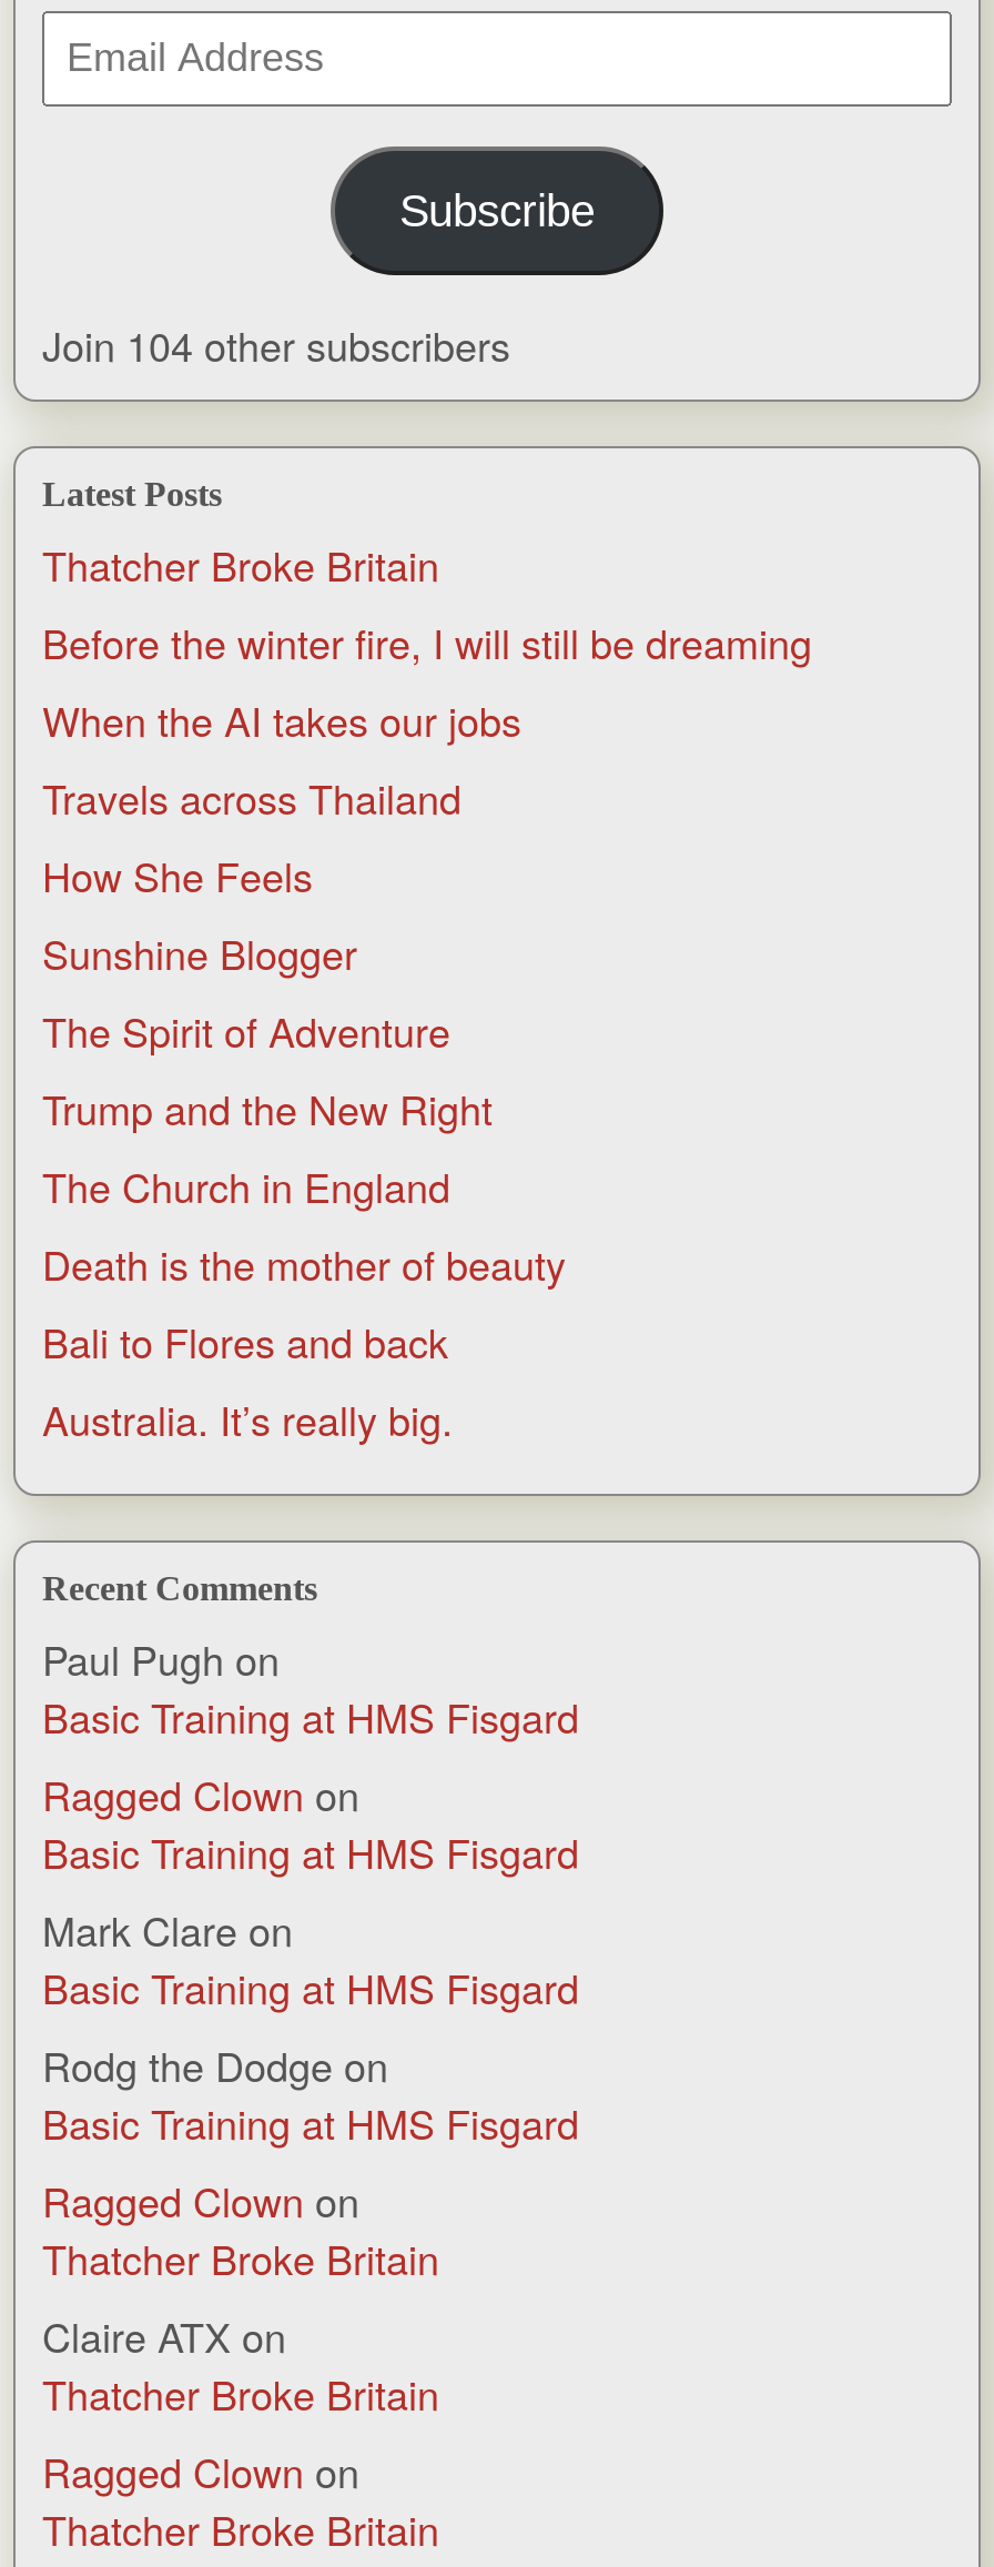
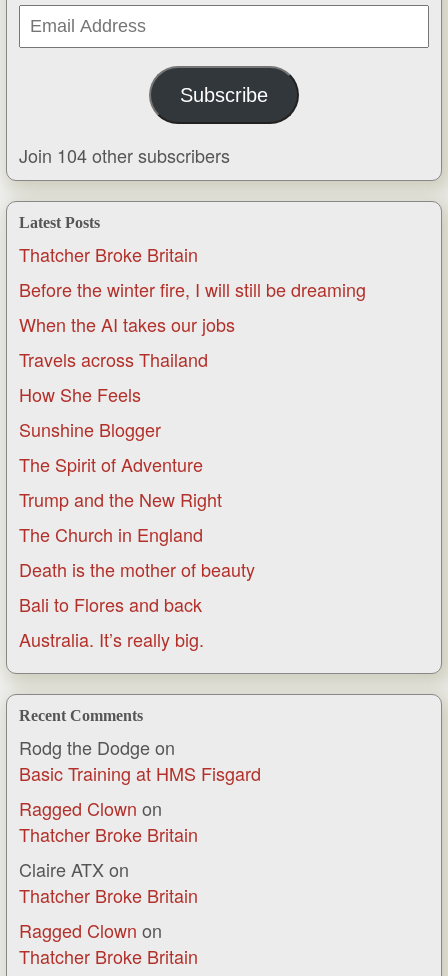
- Paul Pugh on
- Basic Training at HMS Fisgard
- Ragged Clown on
- Basic Training at HMS Fisgard
- Mark Clare on
- Basic Training at HMS Fisgard
